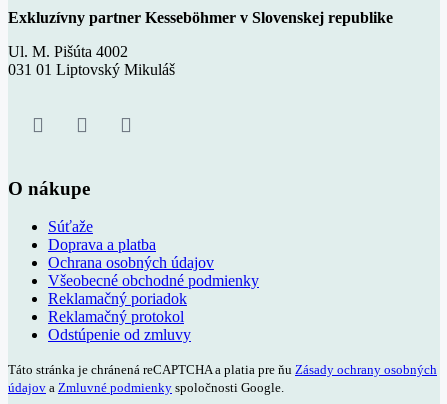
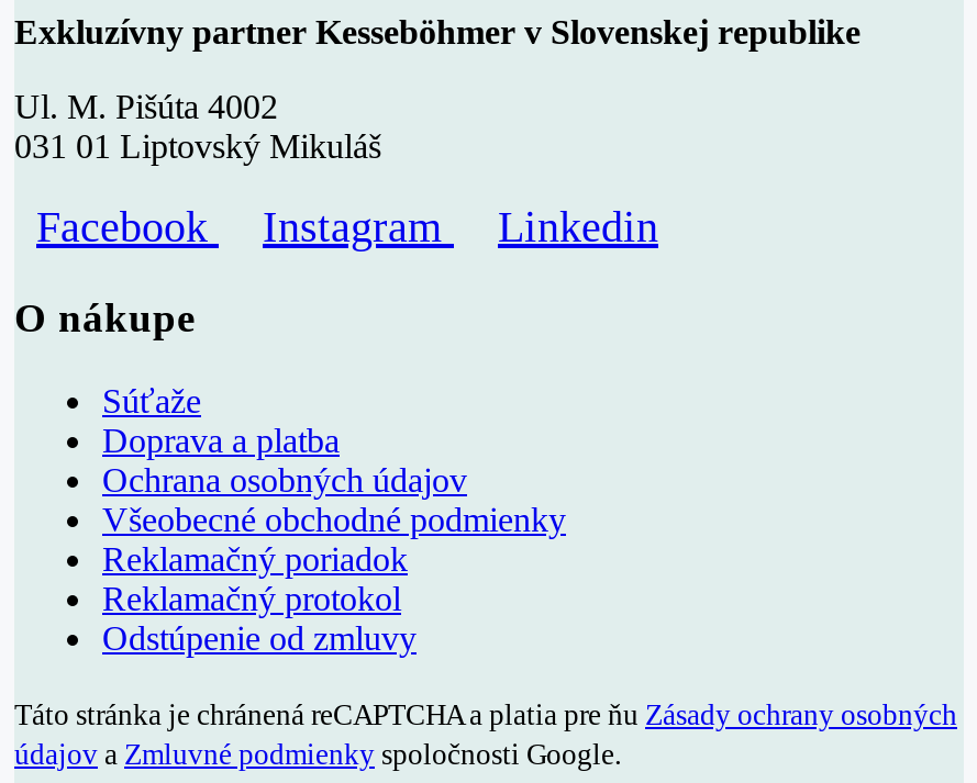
+ Facebook
+ Instagram
+ Linkedin
